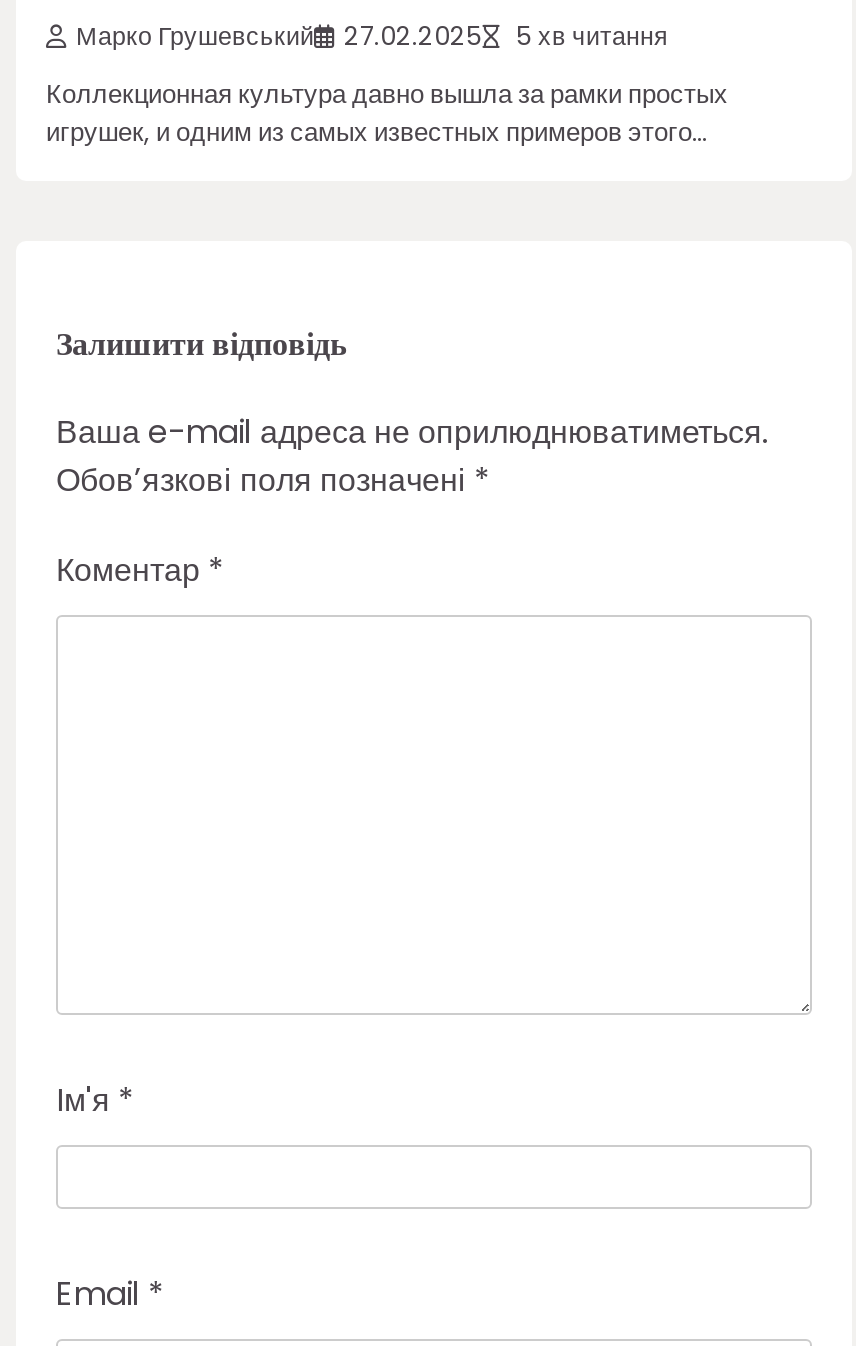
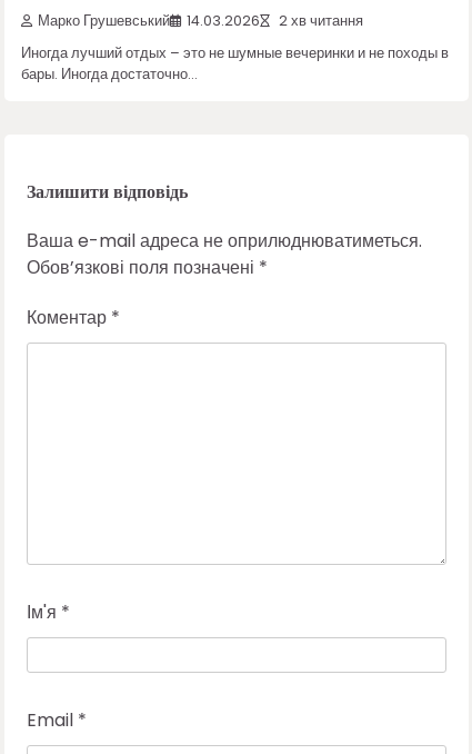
- 27.02.2025
- 5 хв читання
+ 14.03.2026
+ 2 хв читання

- Коллекционная культура давно вышла за рамки простых
- игрушек, и одним из самых известных примеров этого…
+ Иногда лучший отдых – это не шумные вечеринки и не походы в
+ бары. Иногда достаточно…
